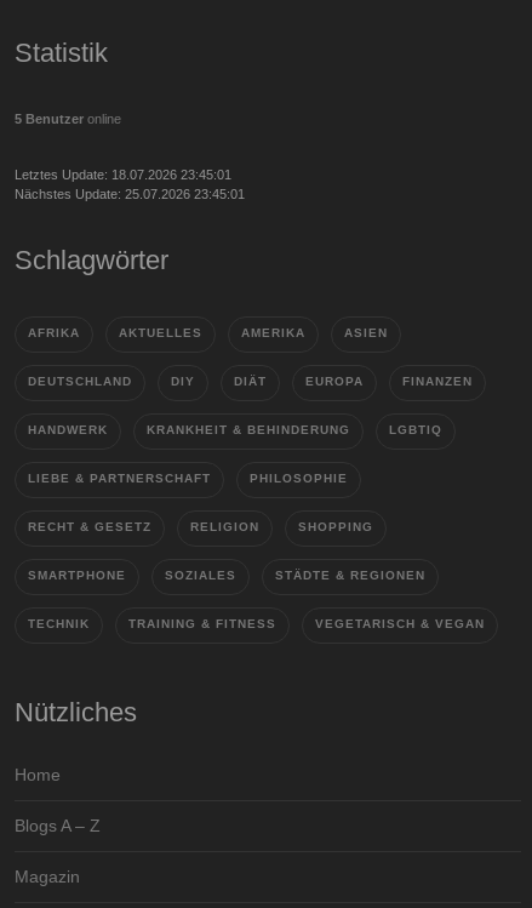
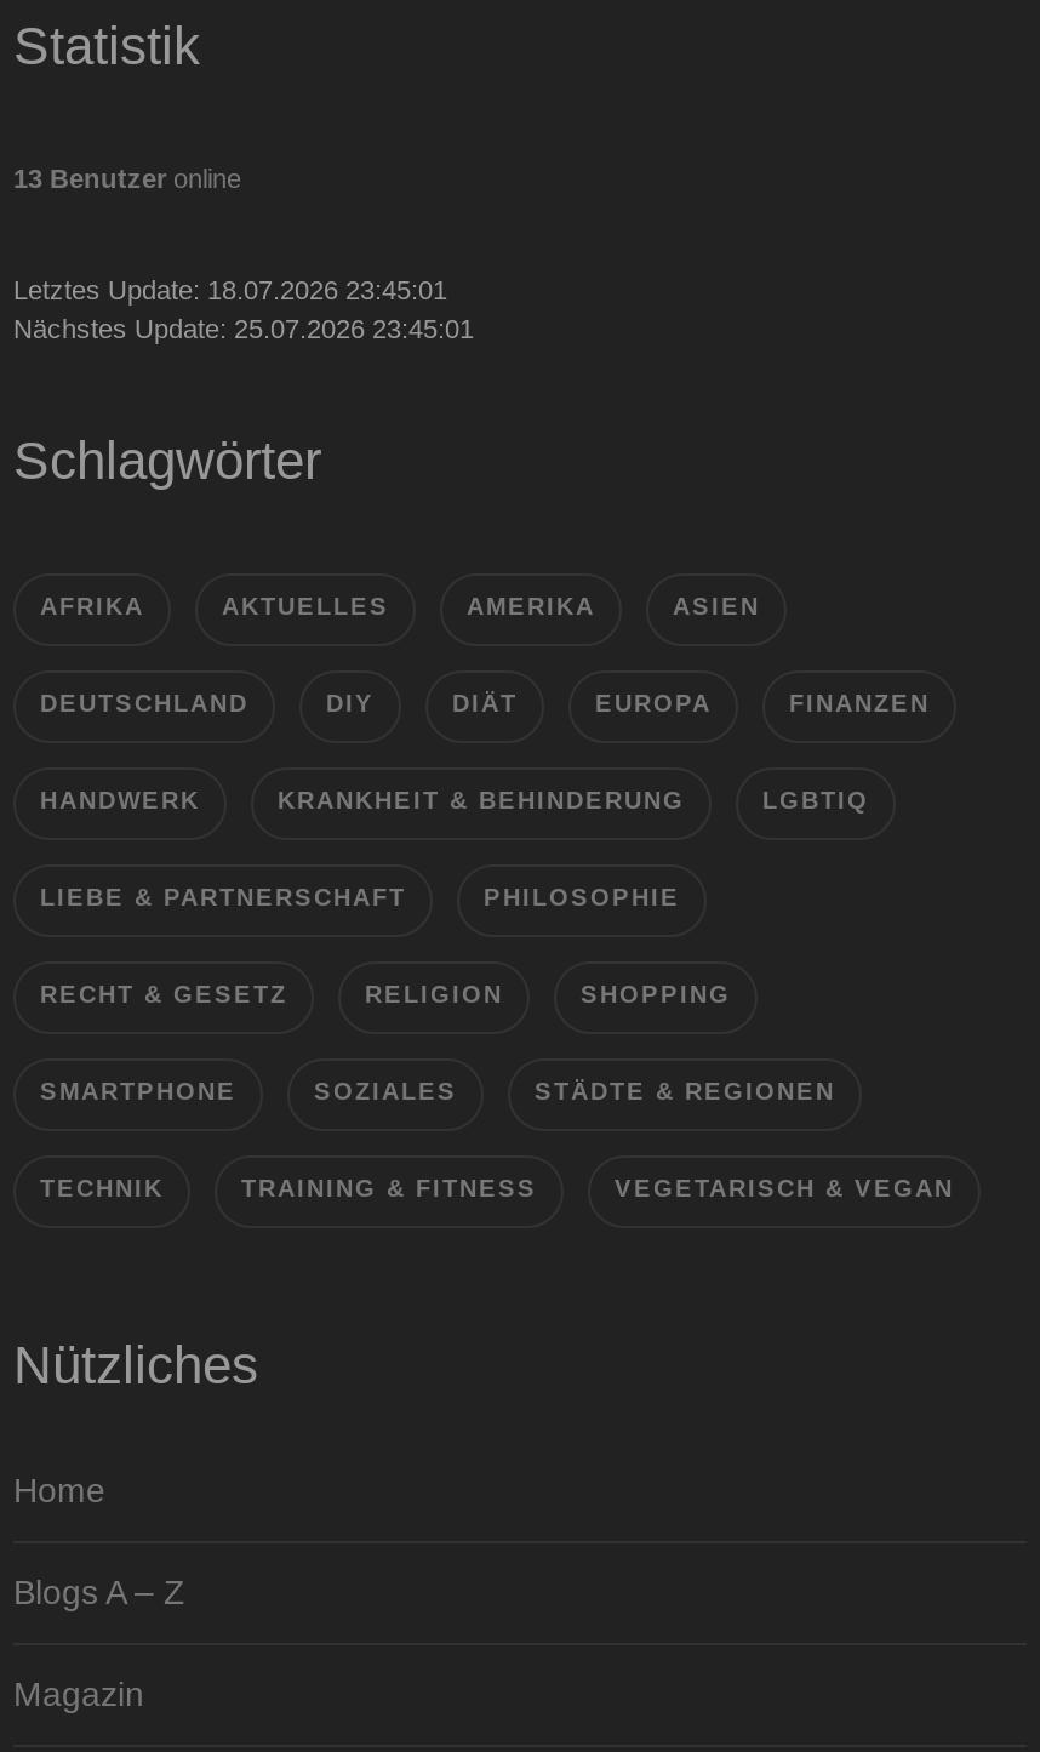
- 5 Benutzer online
+ 13 Benutzer online
